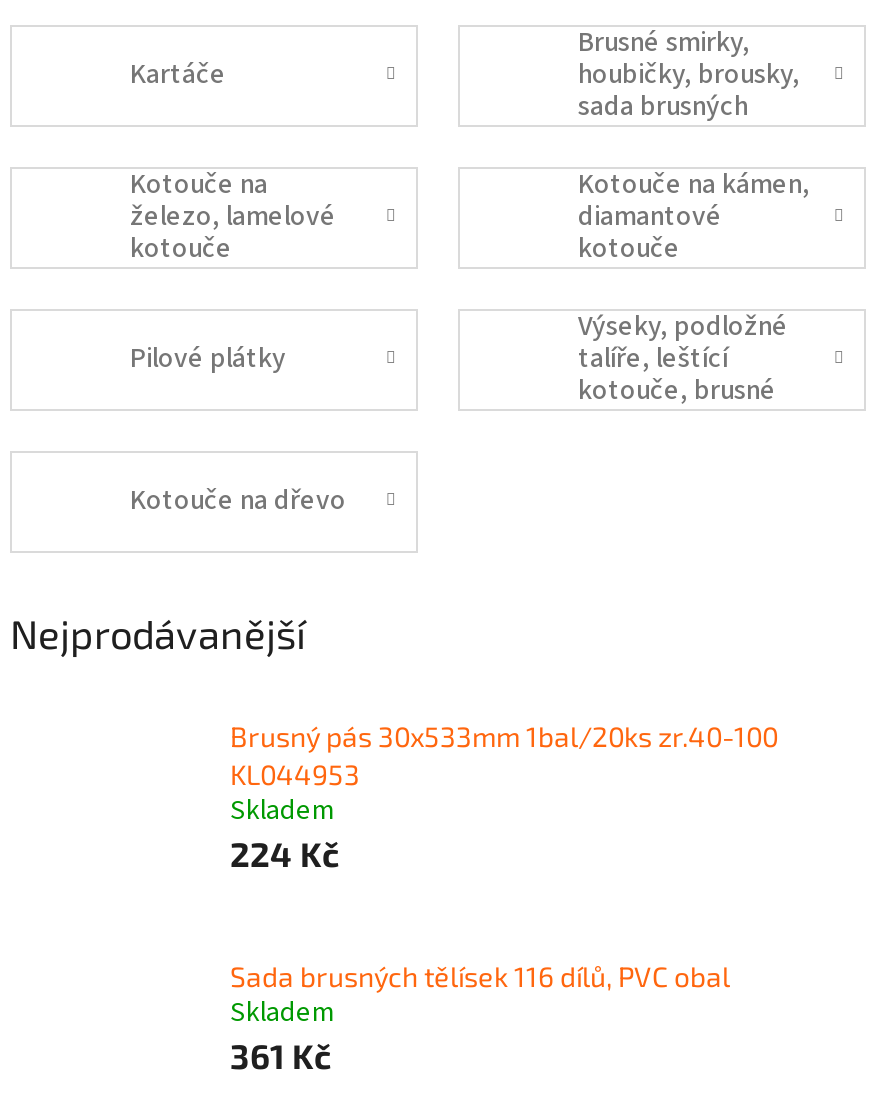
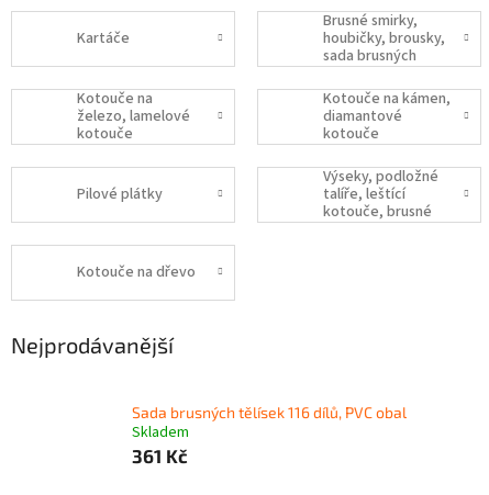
- Brusný pás 30x533mm 1bal/20ks zr.40-100
- KL044953
- Skladem
- 224 Kč
